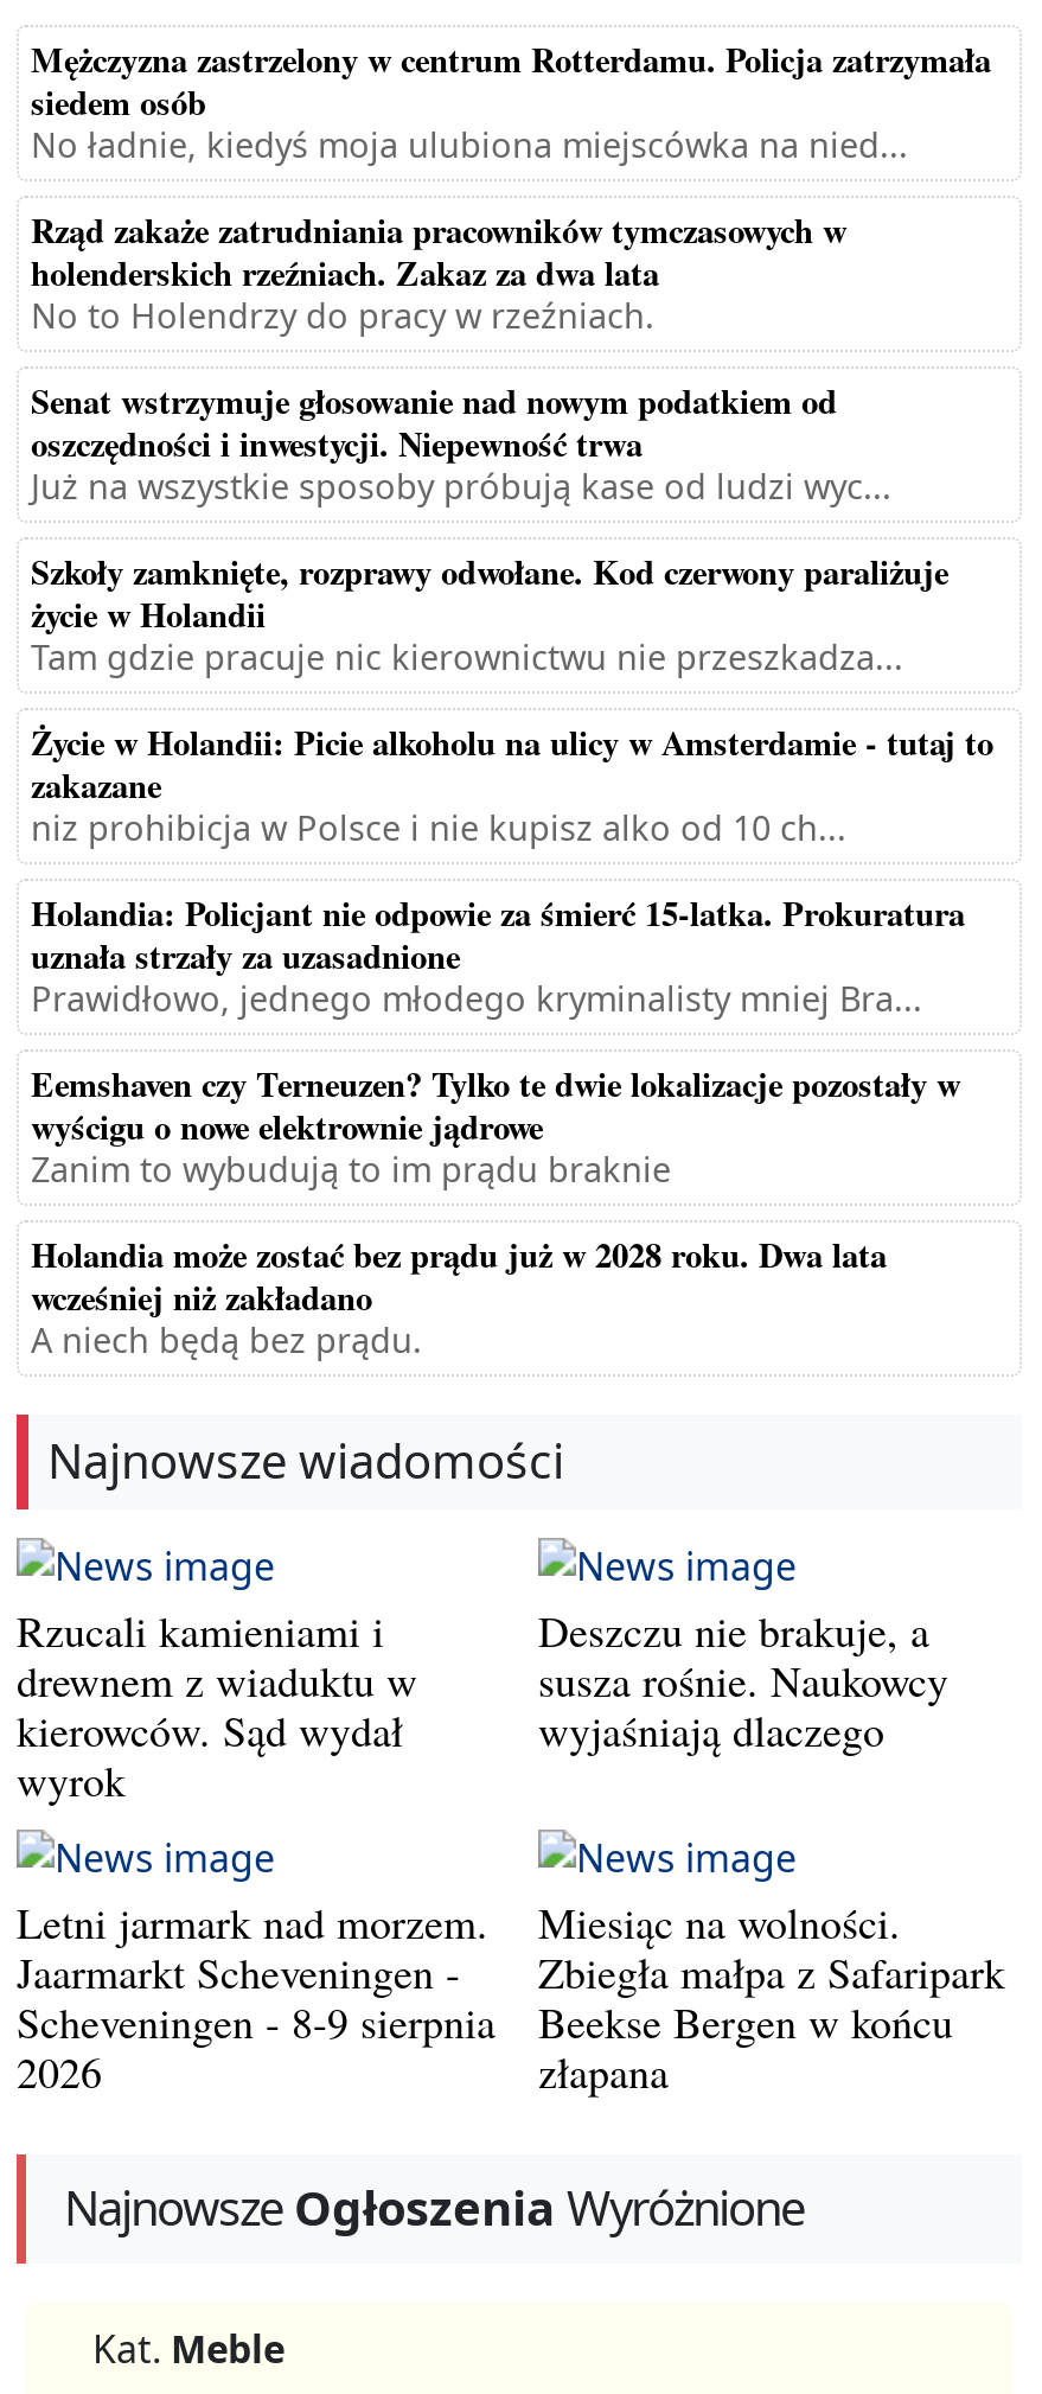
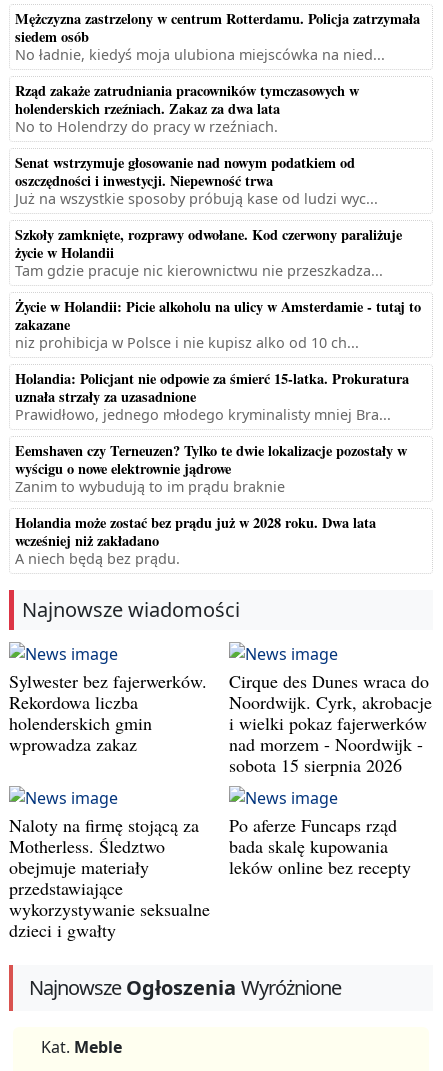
- Rzucali kamieniami i
- drewnem z wiaduktu w
- kierowców. Sąd wydał
- wyrok
+ Sylwester bez fajerwerków.
+ Rekordowa liczba
+ holenderskich gmin
+ wprowadza zakaz

- Deszczu nie brakuje, a
- susza rośnie. Naukowcy
- wyjaśniają dlaczego
+ Cirque des Dunes wraca do
+ Noordwijk. Cyrk, akrobacje
+ i wielki pokaz fajerwerków
+ nad morzem - Noordwijk -
+ sobota 15 sierpnia 2026

- Letni jarmark nad morzem.
- Jaarmarkt Scheveningen -
- Scheveningen - 8-9 sierpnia
- 2026
+ Naloty na firmę stojącą za
+ Motherless. Śledztwo
+ obejmuje materiały
+ przedstawiające
+ wykorzystywanie seksualne
+ dzieci i gwałty

- Miesiąc na wolności.
- Zbiegła małpa z Safaripark
- Beekse Bergen w końcu
- złapana
+ Po aferze Funcaps rząd
+ bada skalę kupowania
+ leków online bez recepty
